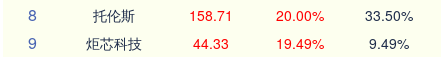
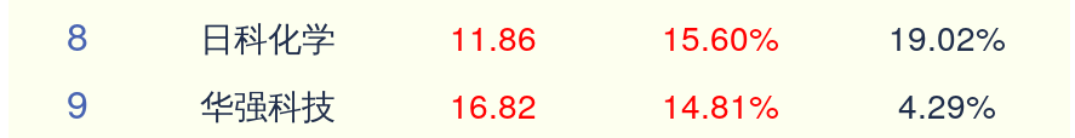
- 托伦斯
- 158.71
- 20.00%
- 33.50%
+ 日科化学
+ 11.86
+ 15.60%
+ 19.02%

- 炬芯科技
+ 华强科技

- 44.33
+ 16.82

- 19.49%
+ 14.81%

- 9.49%
+ 4.29%
